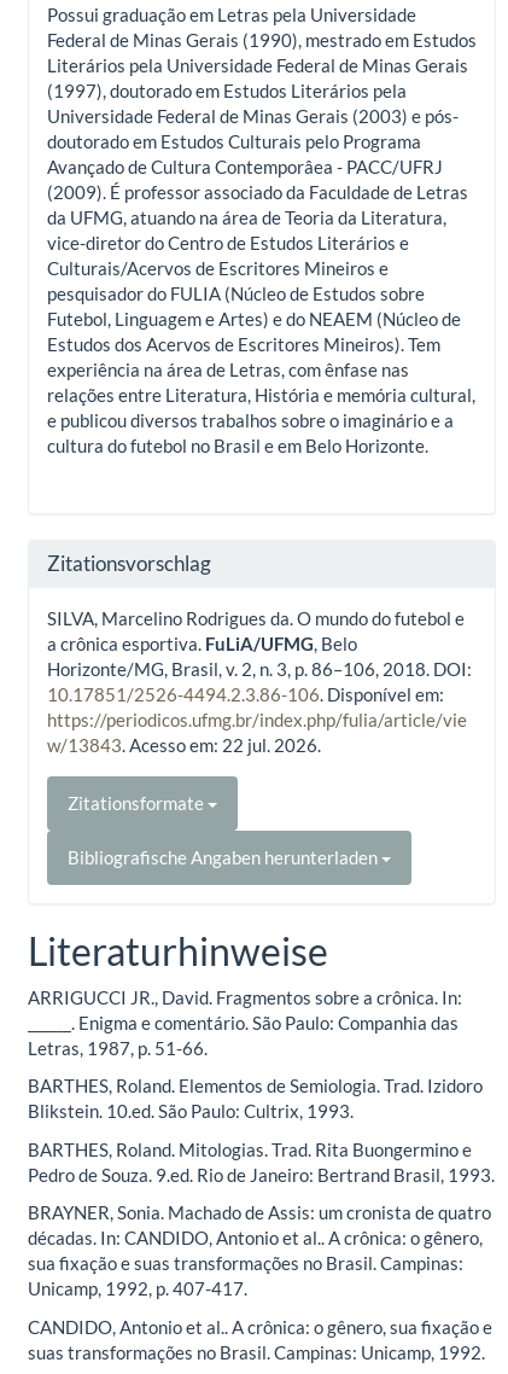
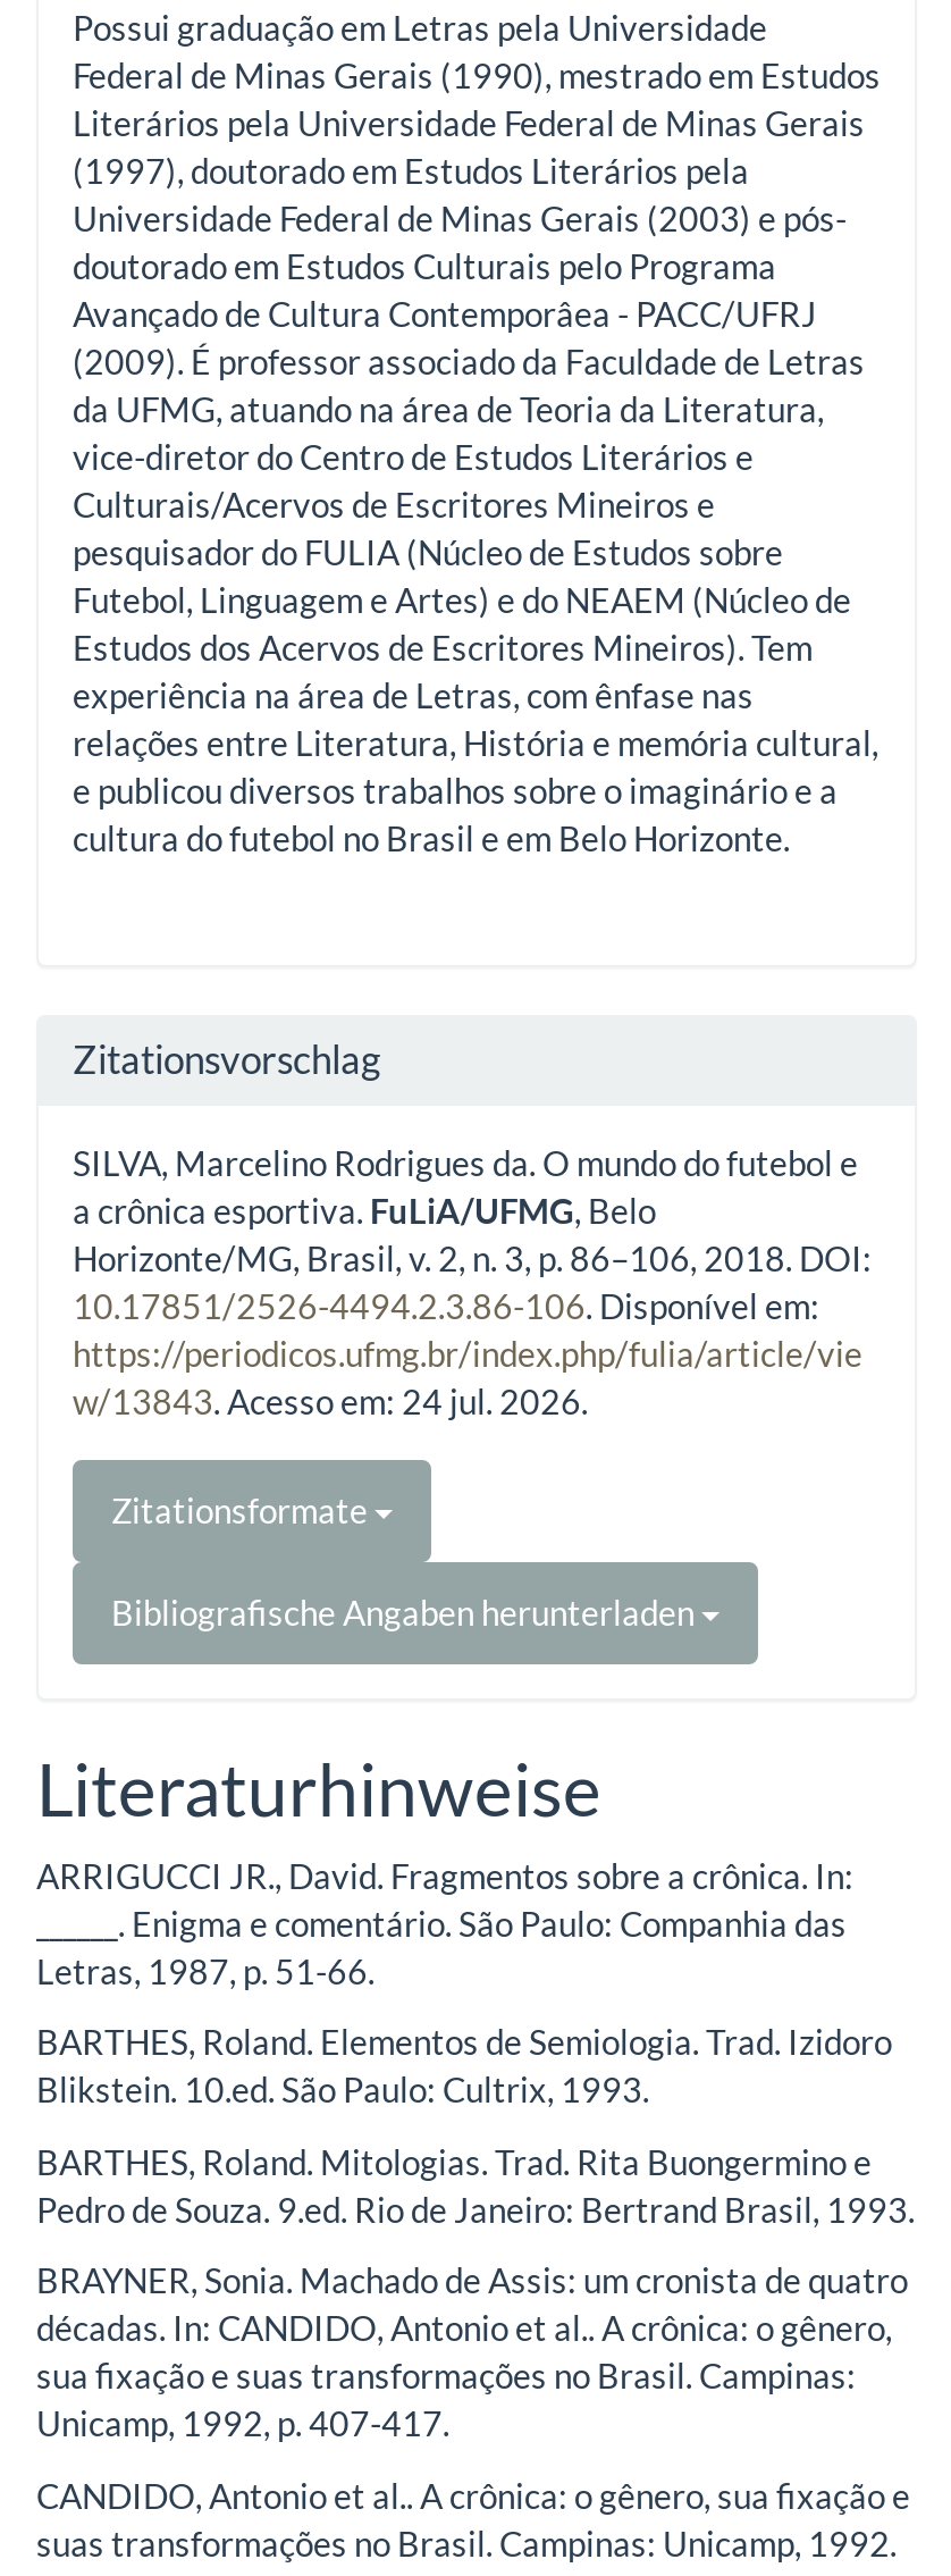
- w/13843. Acesso em: 22 jul. 2026.
+ w/13843. Acesso em: 24 jul. 2026.
